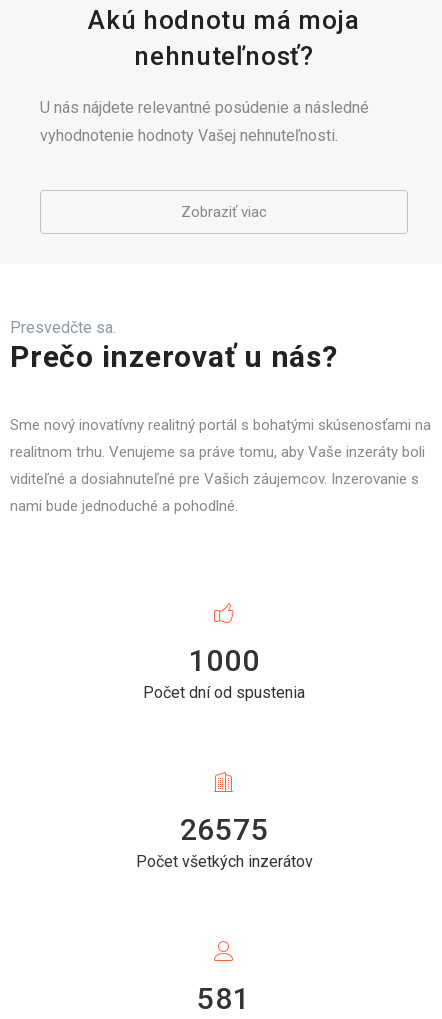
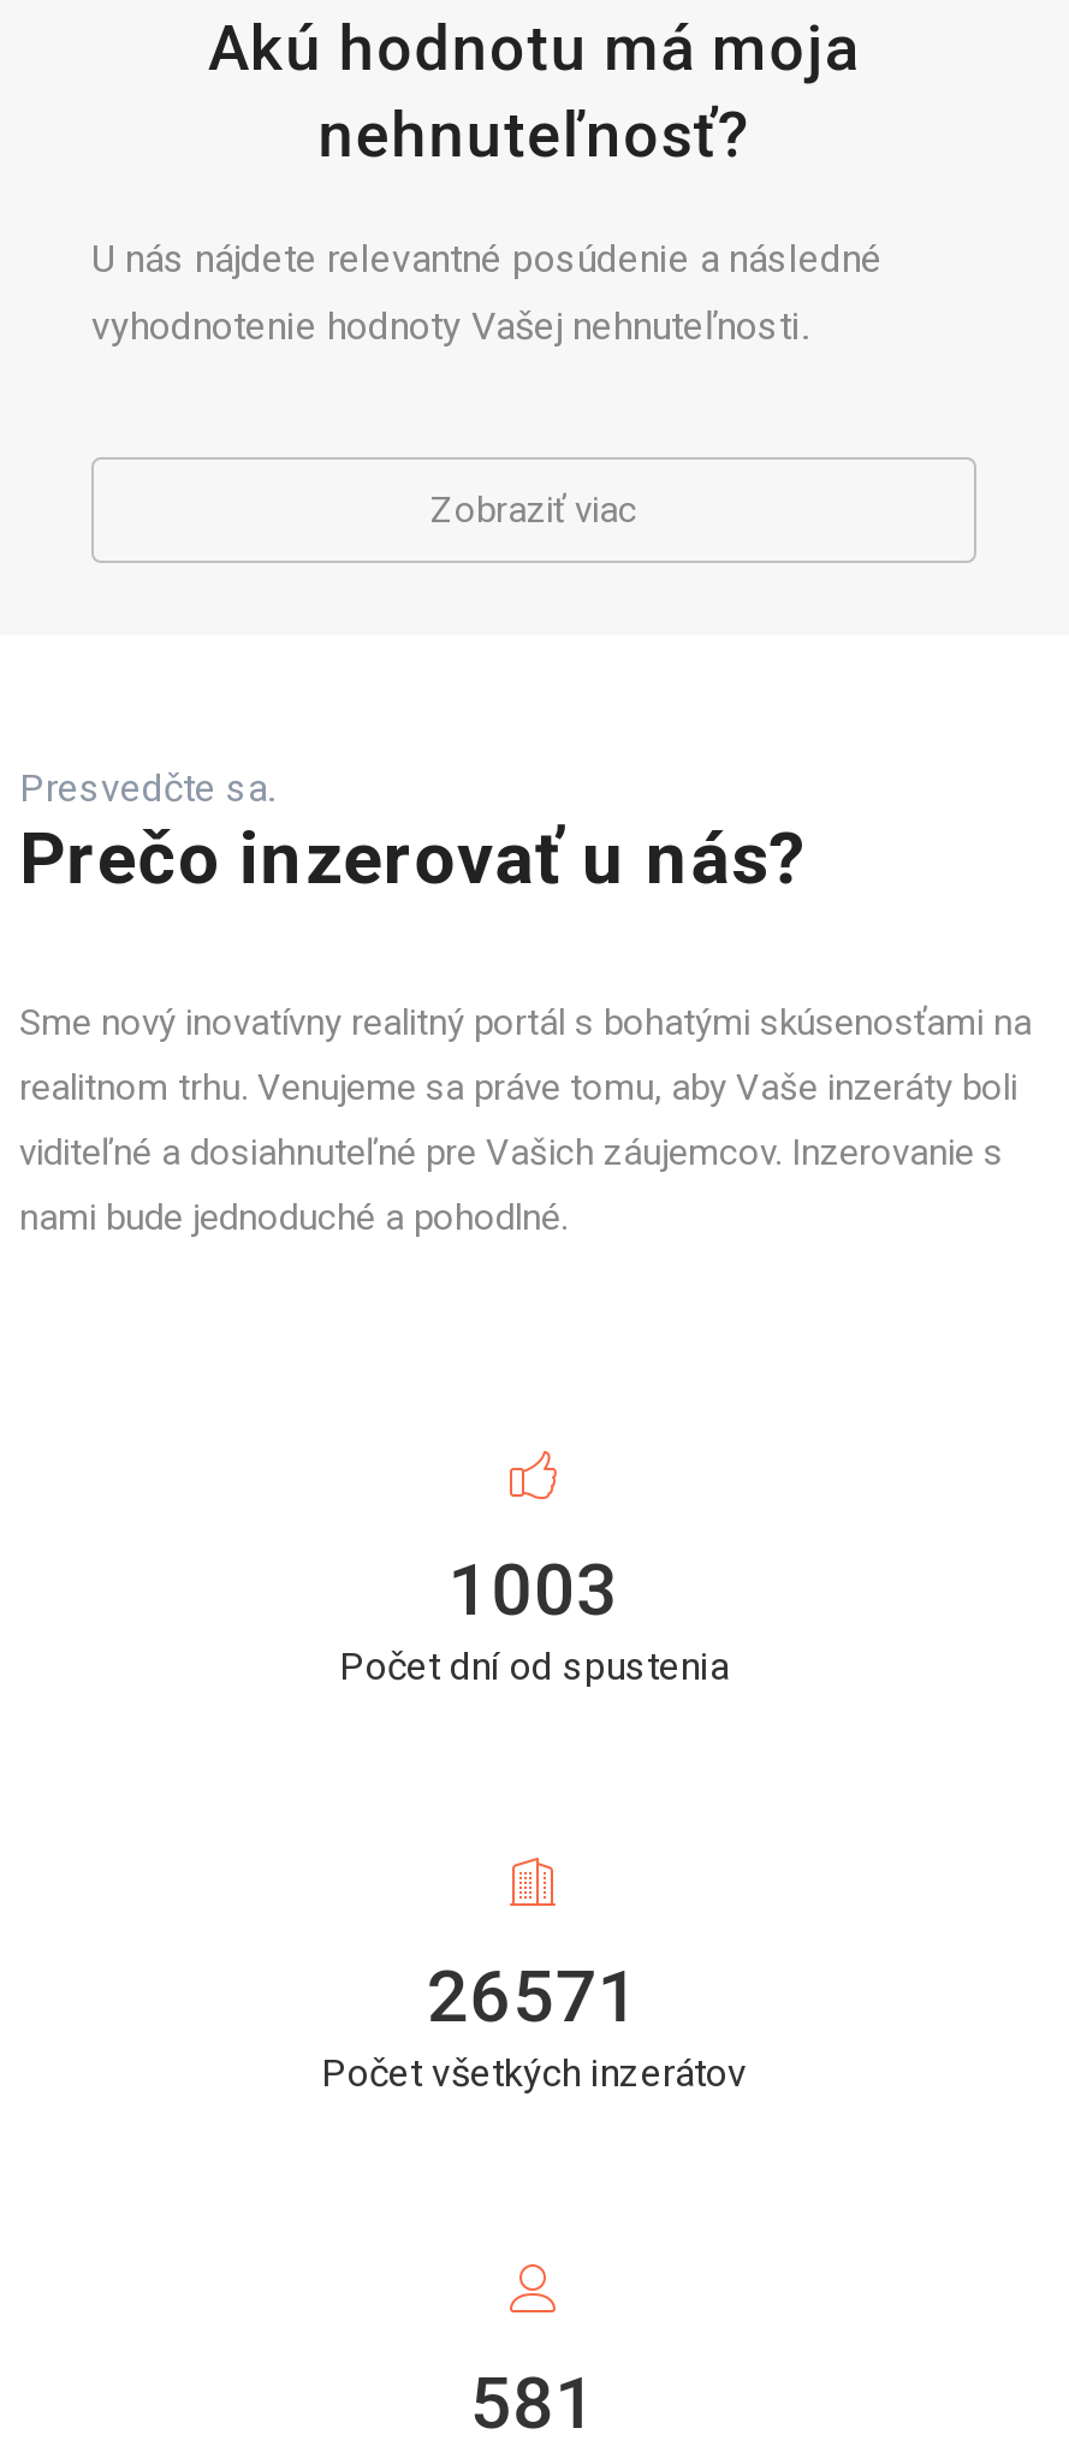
- 1000
+ 1003

- 26575
+ 26571
